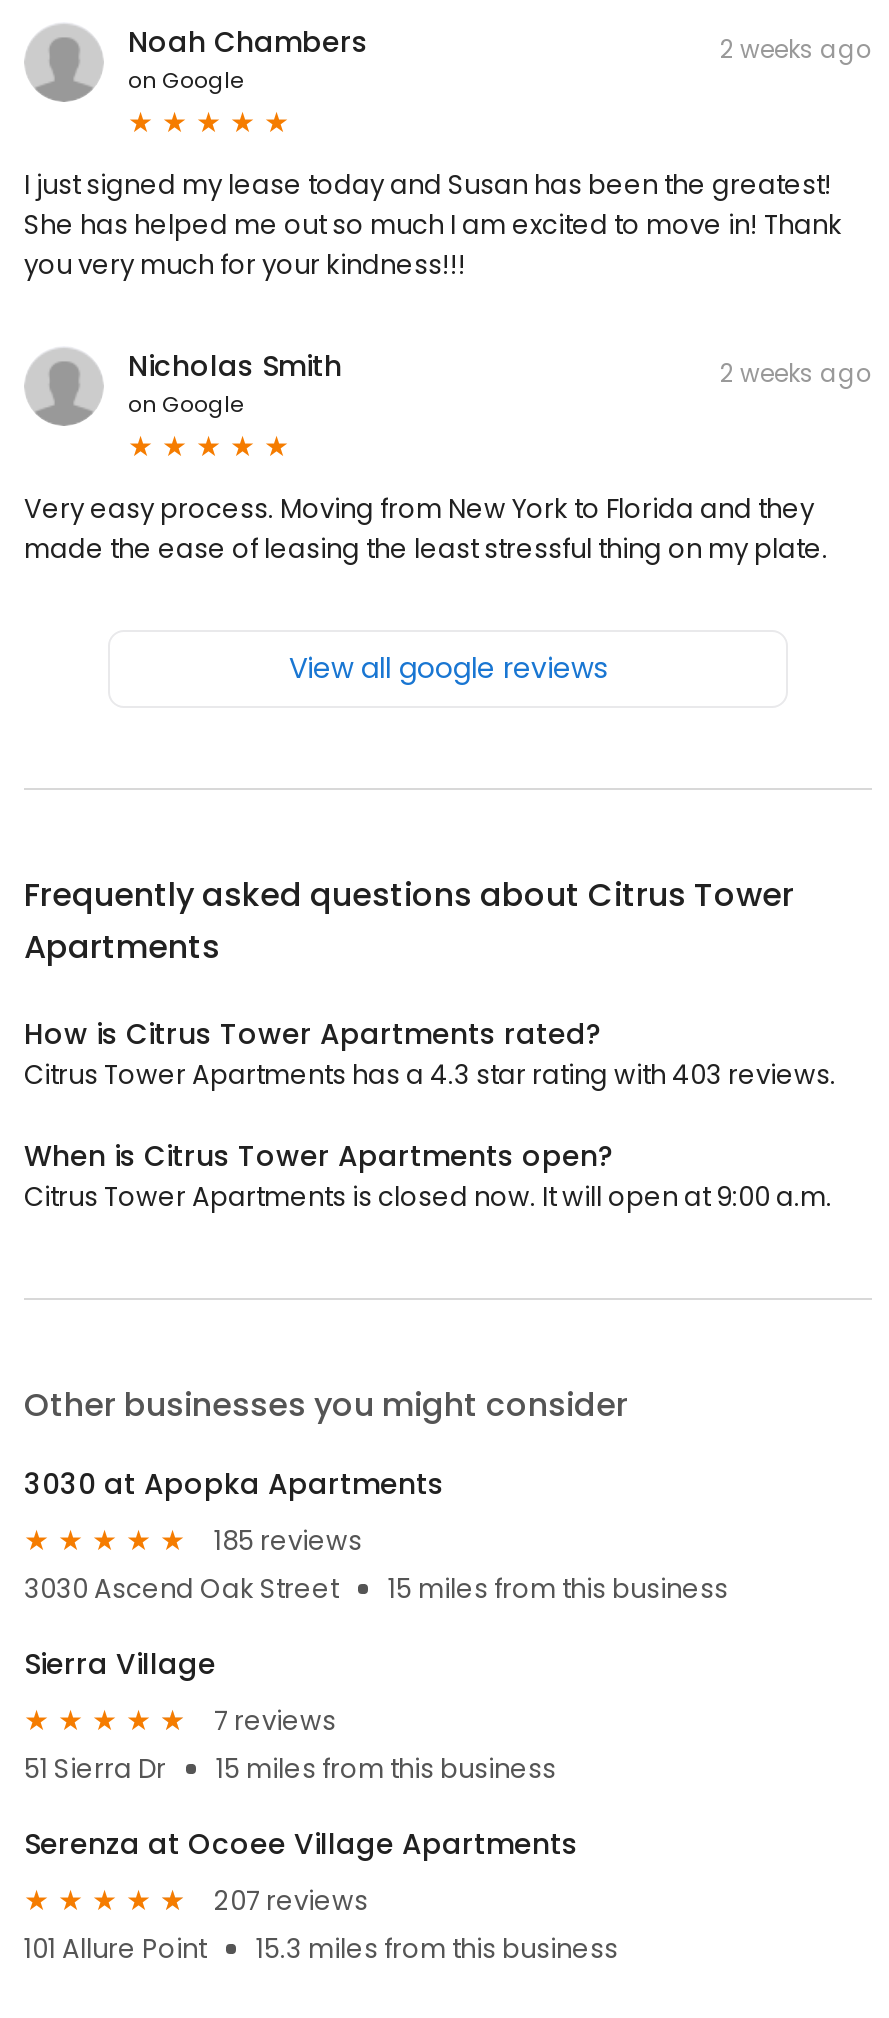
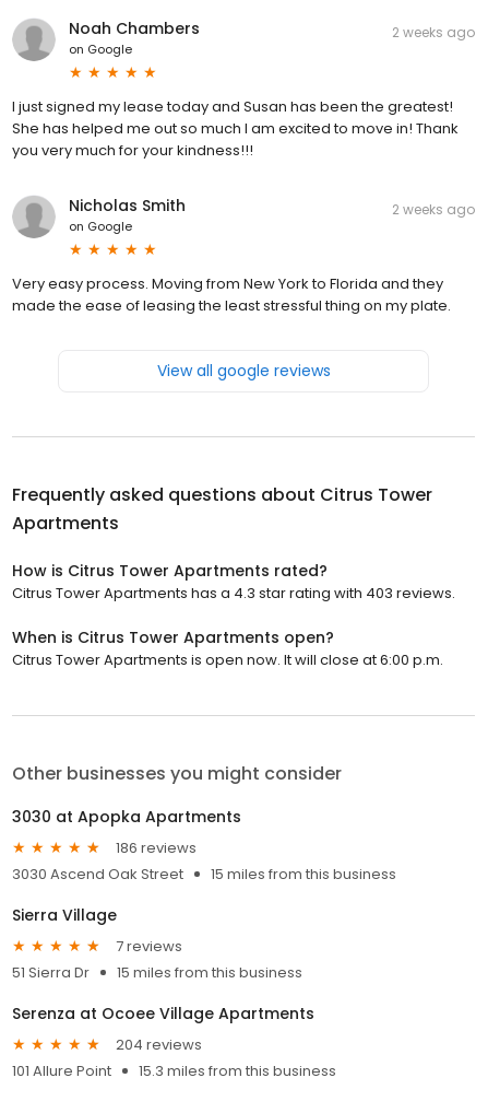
- Citrus Tower Apartments is closed now. It will open at 9:00 a.m.
+ Citrus Tower Apartments is open now. It will close at 6:00 p.m.

- 185 reviews
+ 186 reviews

- 207 reviews
+ 204 reviews
